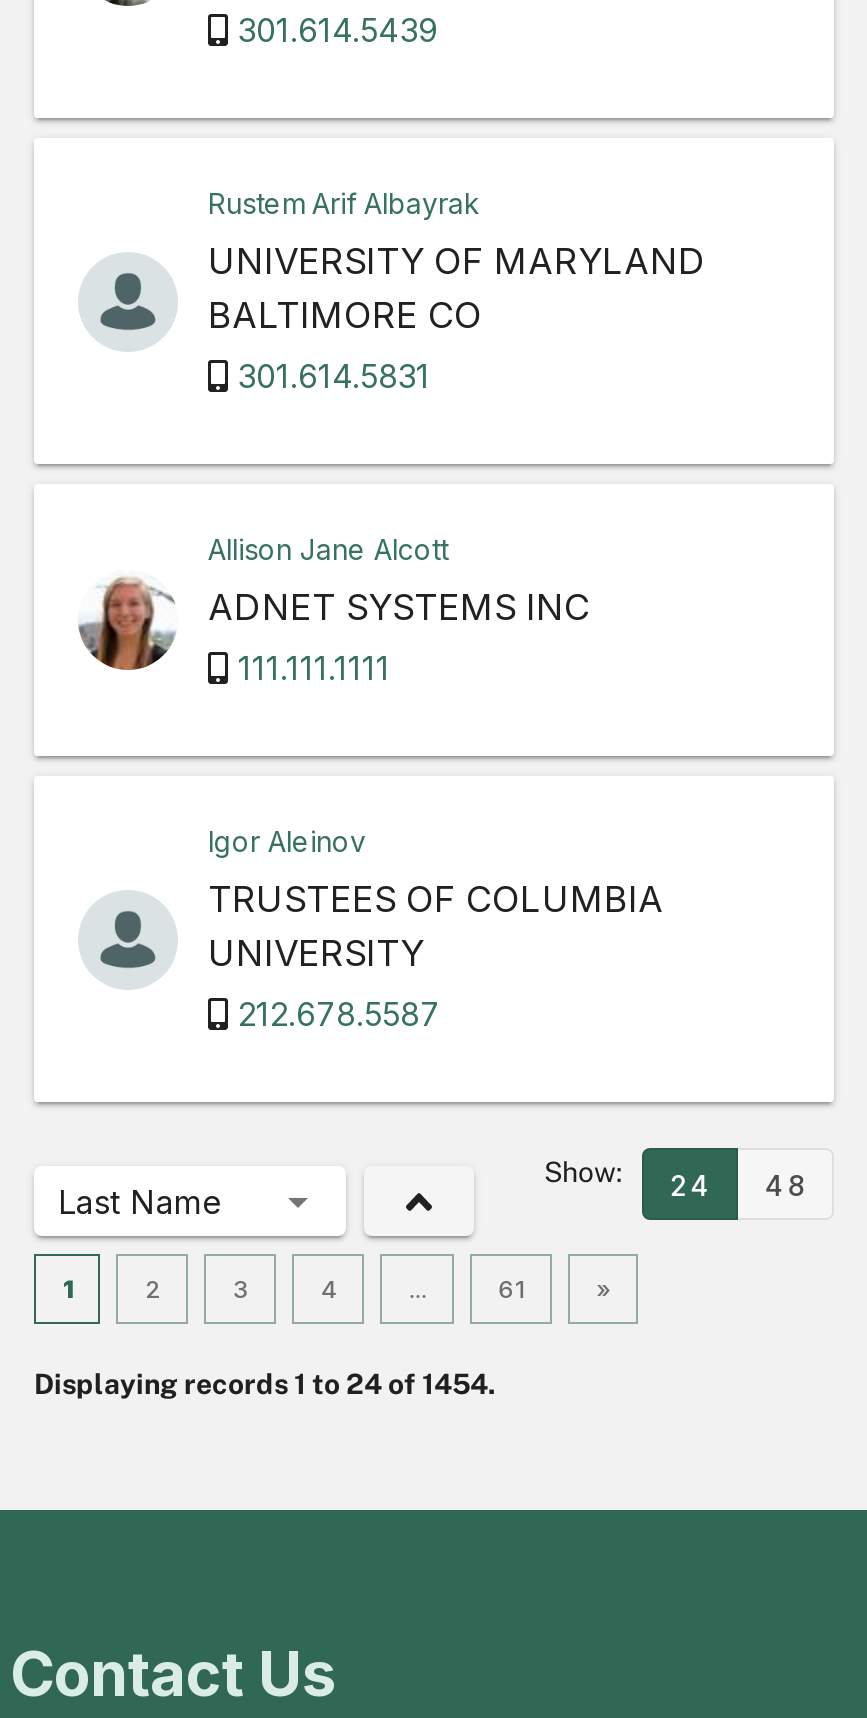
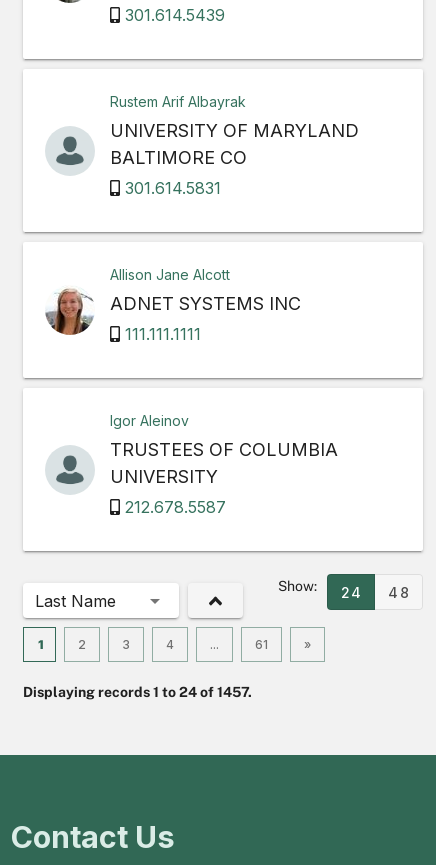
- Displaying records 1 to 24 of 1454.
+ Displaying records 1 to 24 of 1457.
